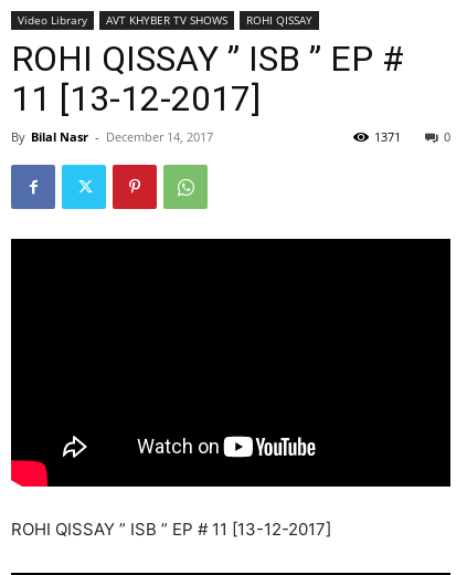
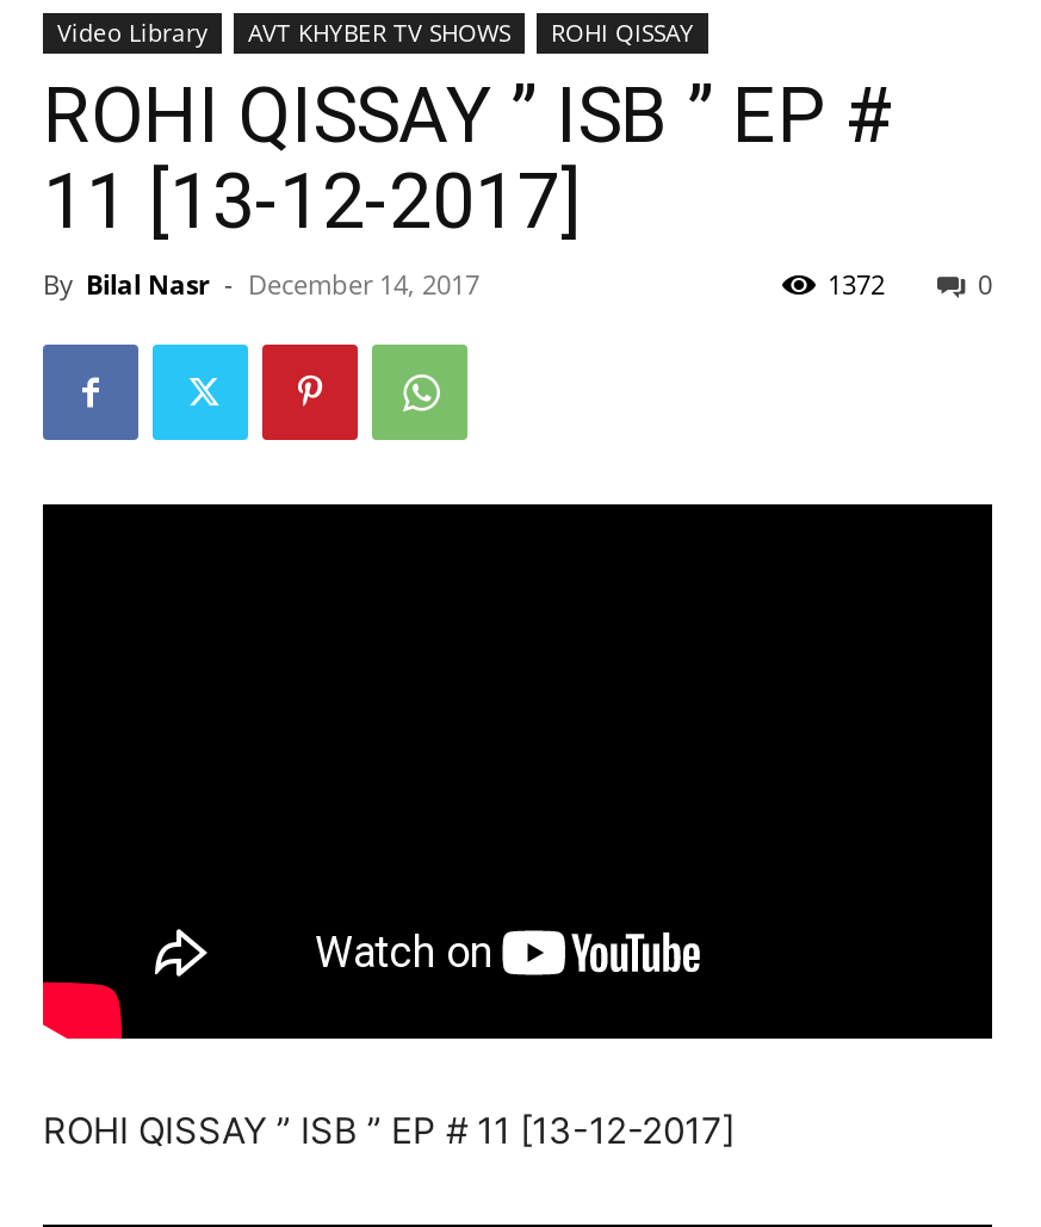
- 1371
+ 1372
